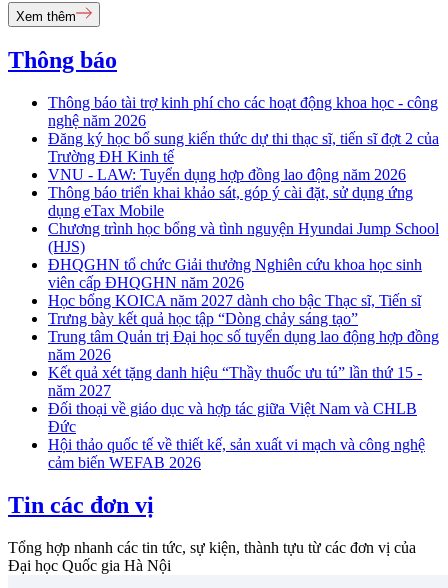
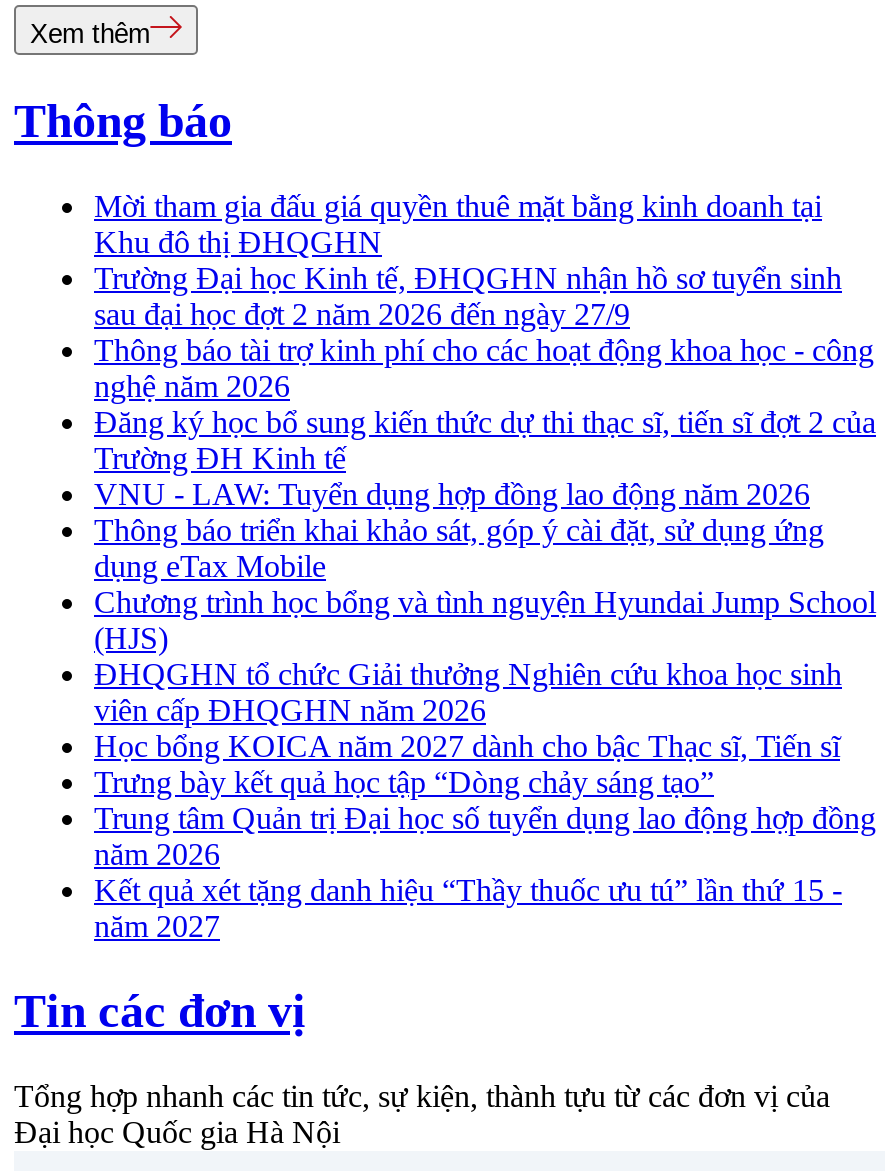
+ Mời tham gia đấu giá quyền thuê mặt bằng kinh doanh tại
+ Khu đô thị ĐHQGHN
+ Trường Đại học Kinh tế, ĐHQGHN nhận hồ sơ tuyển sinh
+ sau đại học đợt 2 năm 2026 đến ngày 27/9

moved down: Thông báo tài trợ kinh phí cho các hoạt động khoa học - công | nghệ năm 2026 | Đăng ký học bổ sung kiến thức dự thi thạc sĩ, tiến sĩ đợt 2 của | ... | Kết quả xét tặng danh hiệu “Thầy thuốc ưu tú” lần thứ 15 - | năm 2027

- Đối thoại về giáo dục và hợp tác giữa Việt Nam và CHLB
- Đức
- Hội thảo quốc tế về thiết kế, sản xuất vi mạch và công nghệ
- cảm biến WEFAB 2026
